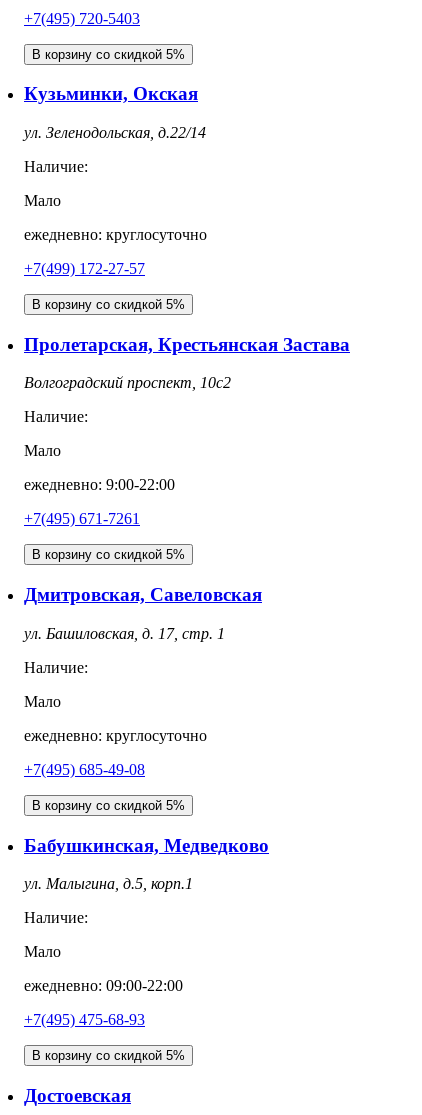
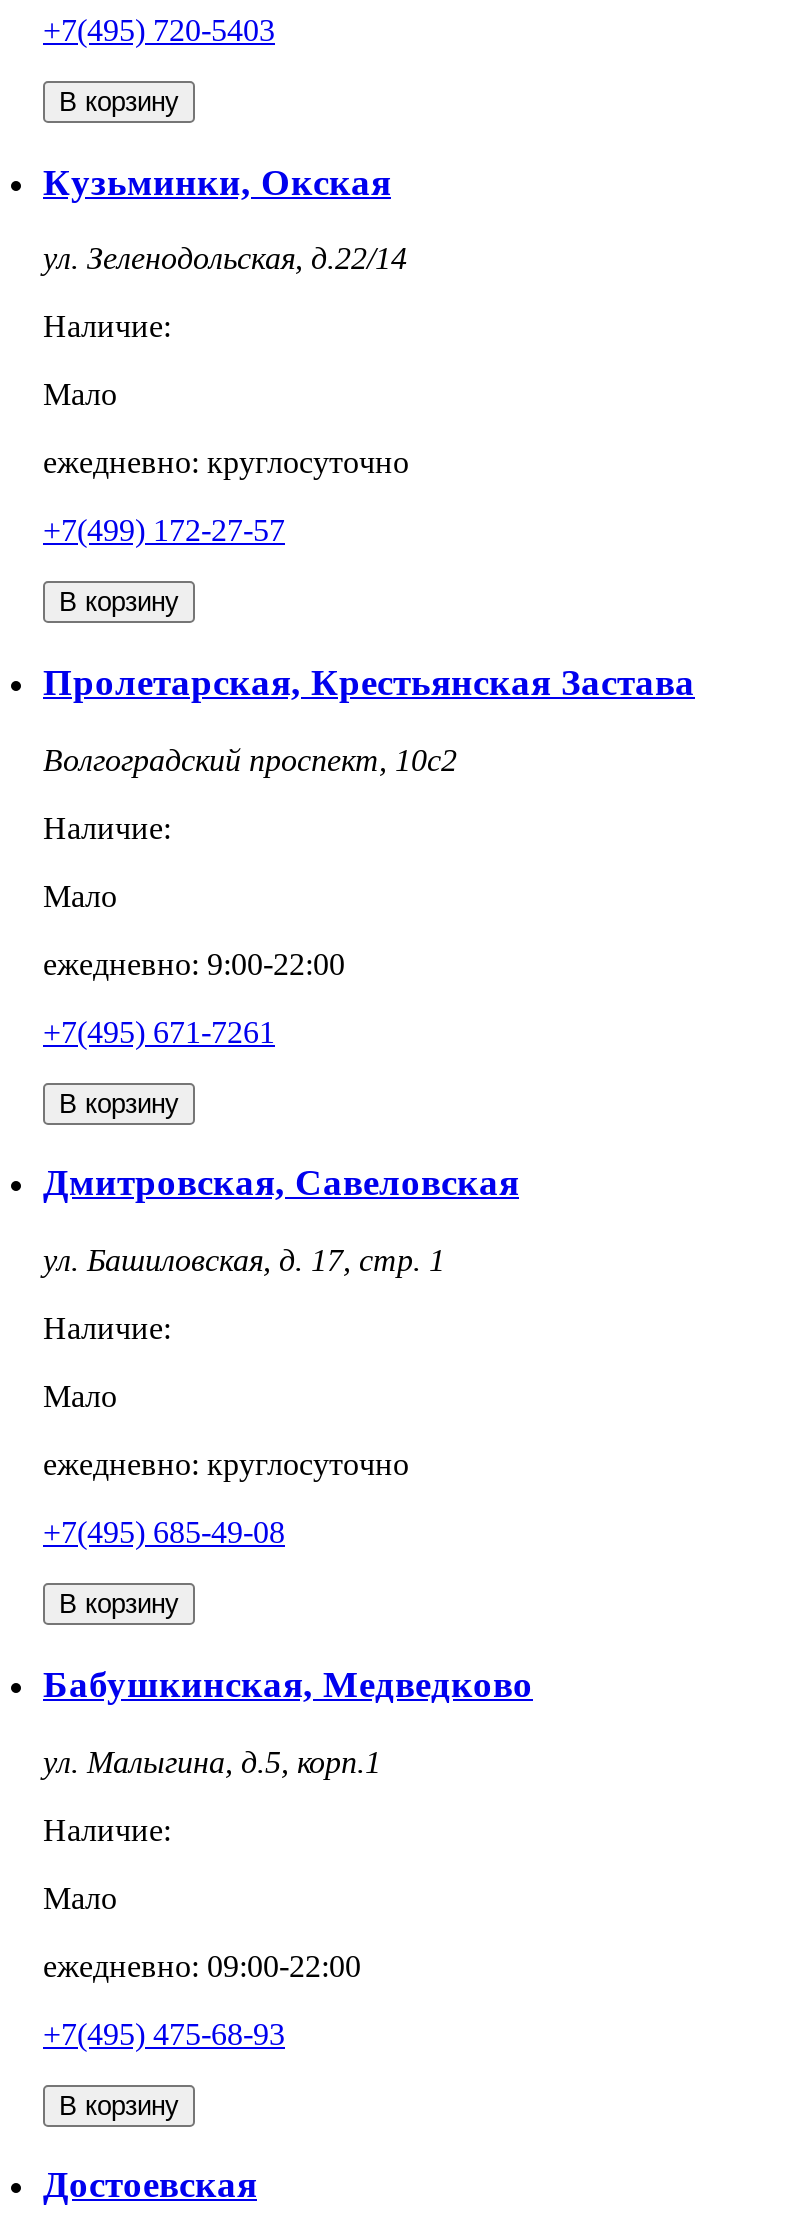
- В корзину со скидкой 5%
+ В корзину

- В корзину со скидкой 5%
+ В корзину

- В корзину со скидкой 5%
+ В корзину

- В корзину со скидкой 5%
+ В корзину

- В корзину со скидкой 5%
+ В корзину
